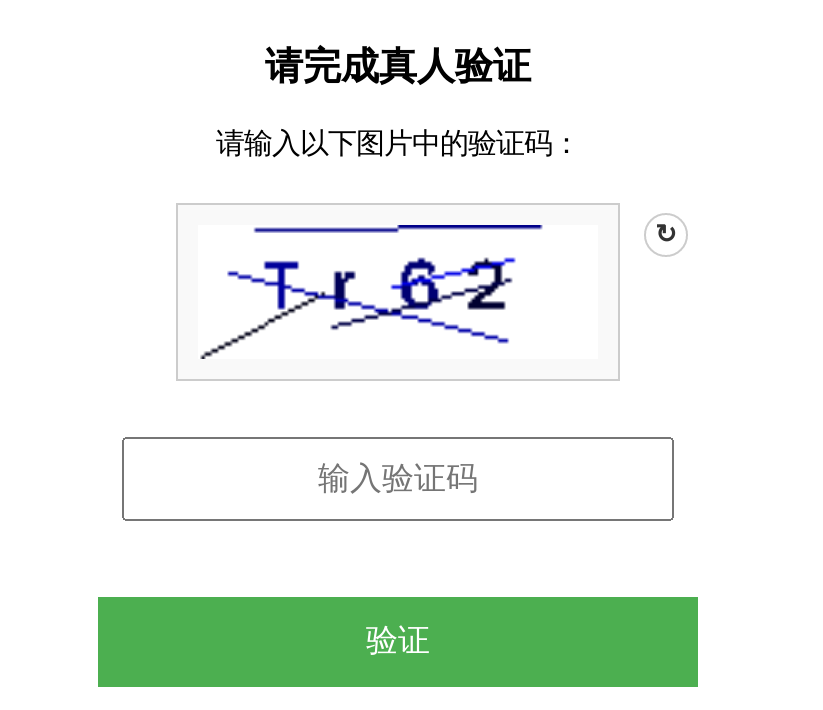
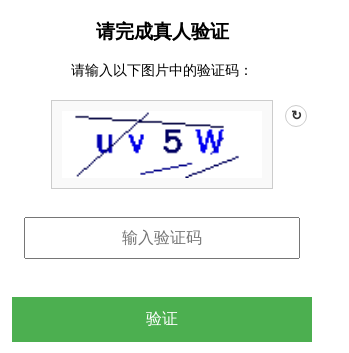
- [image]
+ [image]
